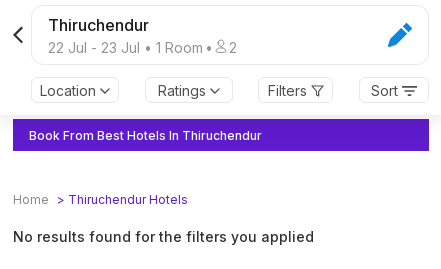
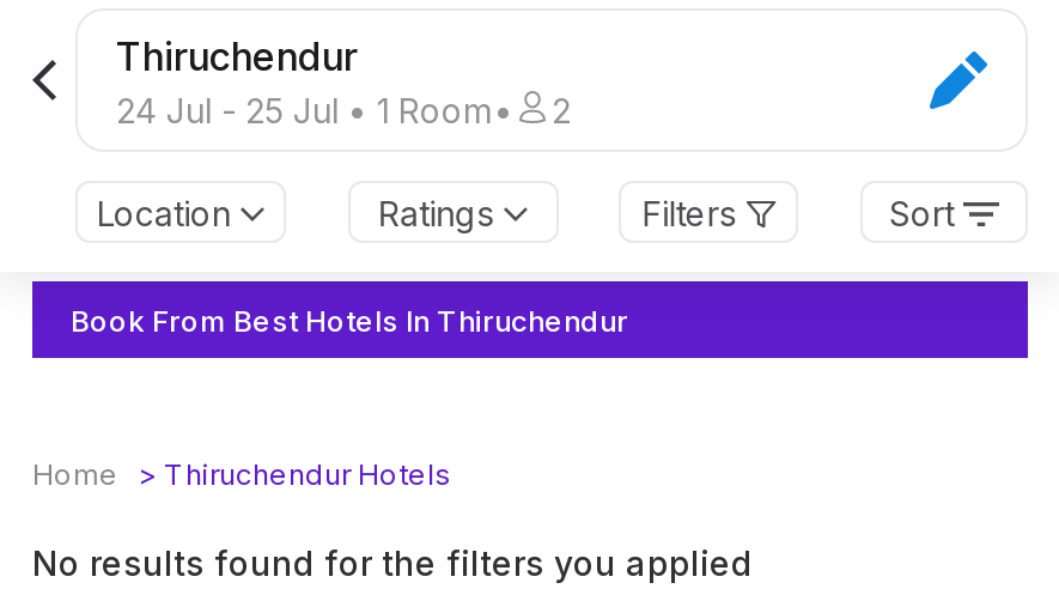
- 22 Jul - 23 Jul • 1 Room • 2
+ 24 Jul - 25 Jul • 1 Room • 2
